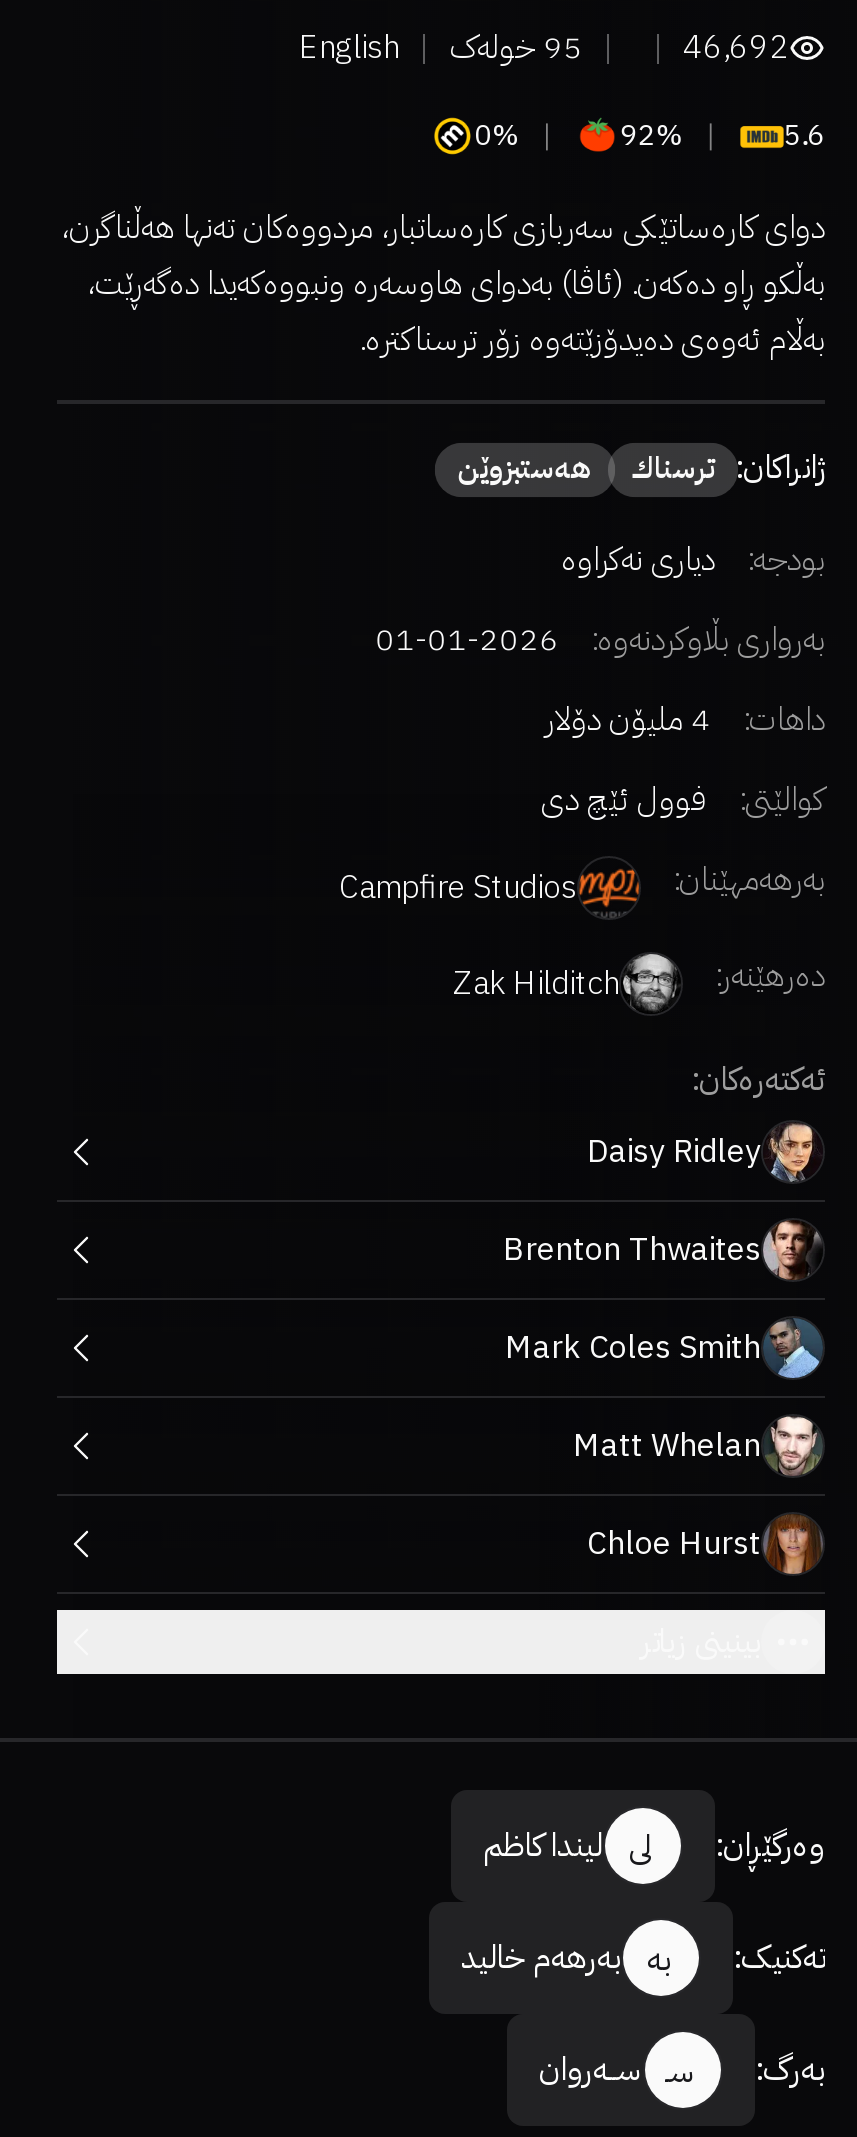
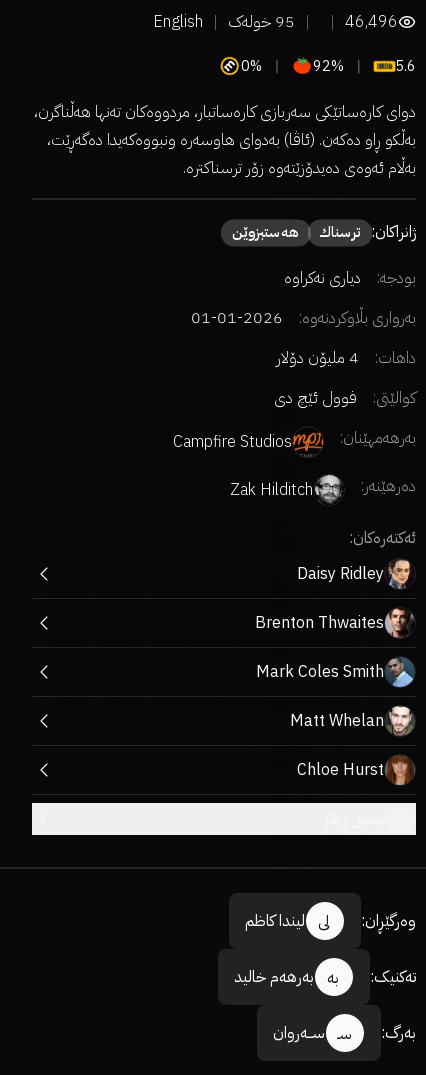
- 46,692
+ 46,496
